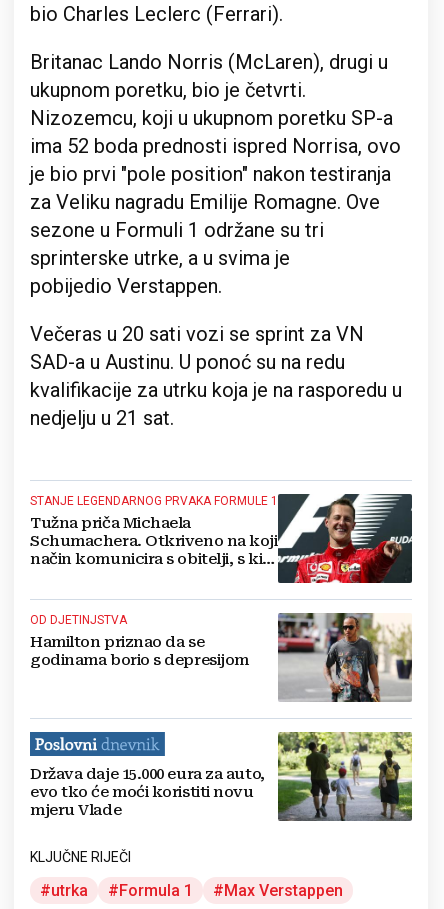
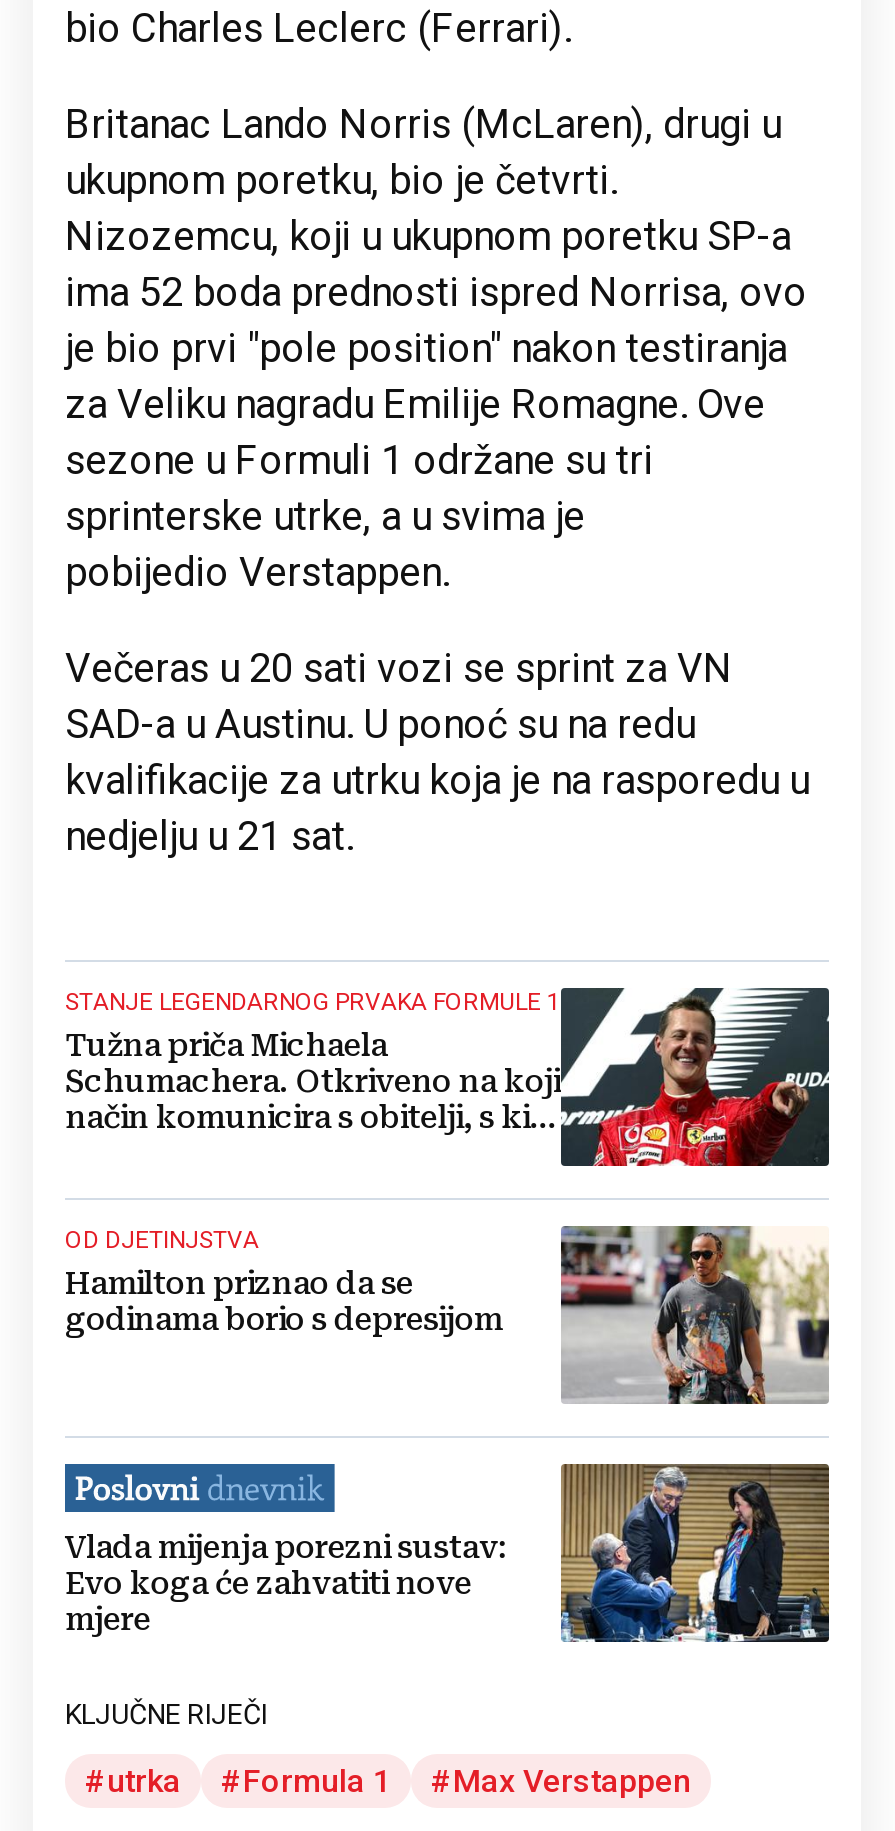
- [image]
- Država daje 15.000 eura za auto,
- evo tko će moći koristiti novu
- mjeru Vlade
+ [image]
+ Vlada mijenja porezni sustav:
+ Evo koga će zahvatiti nove
+ mjere
